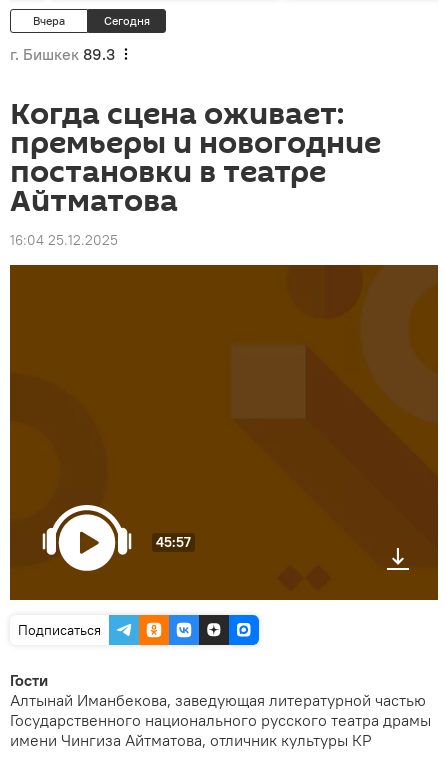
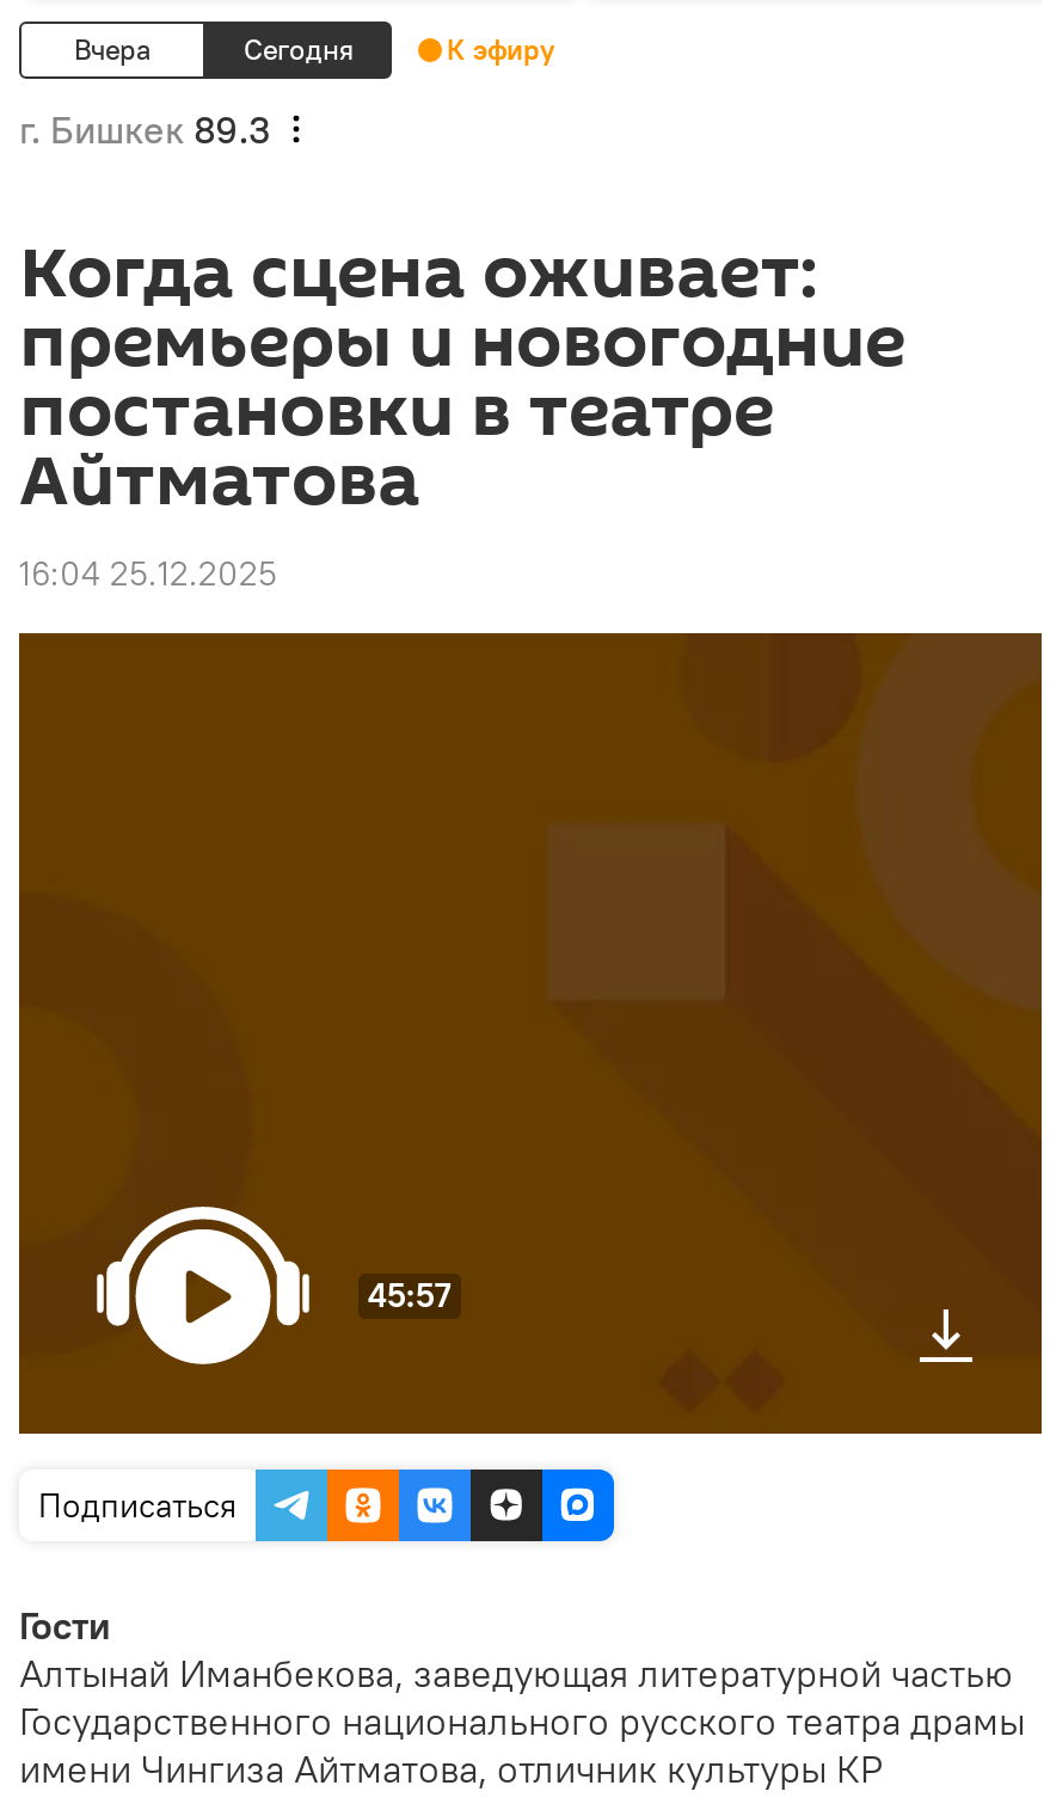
+ К эфиру
